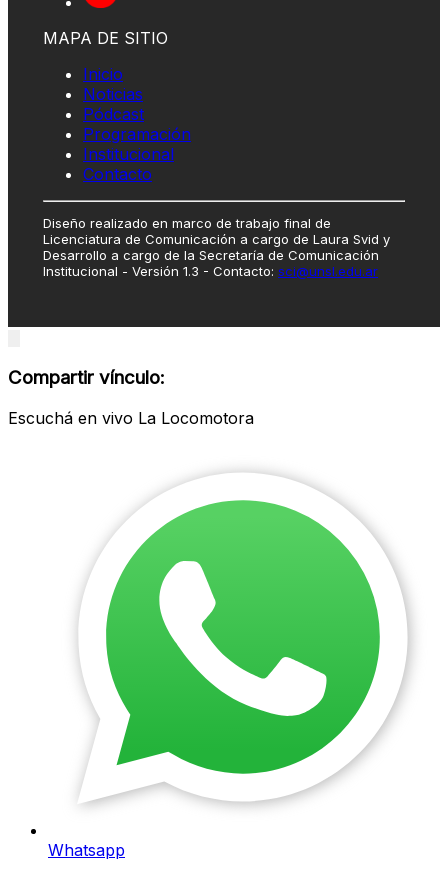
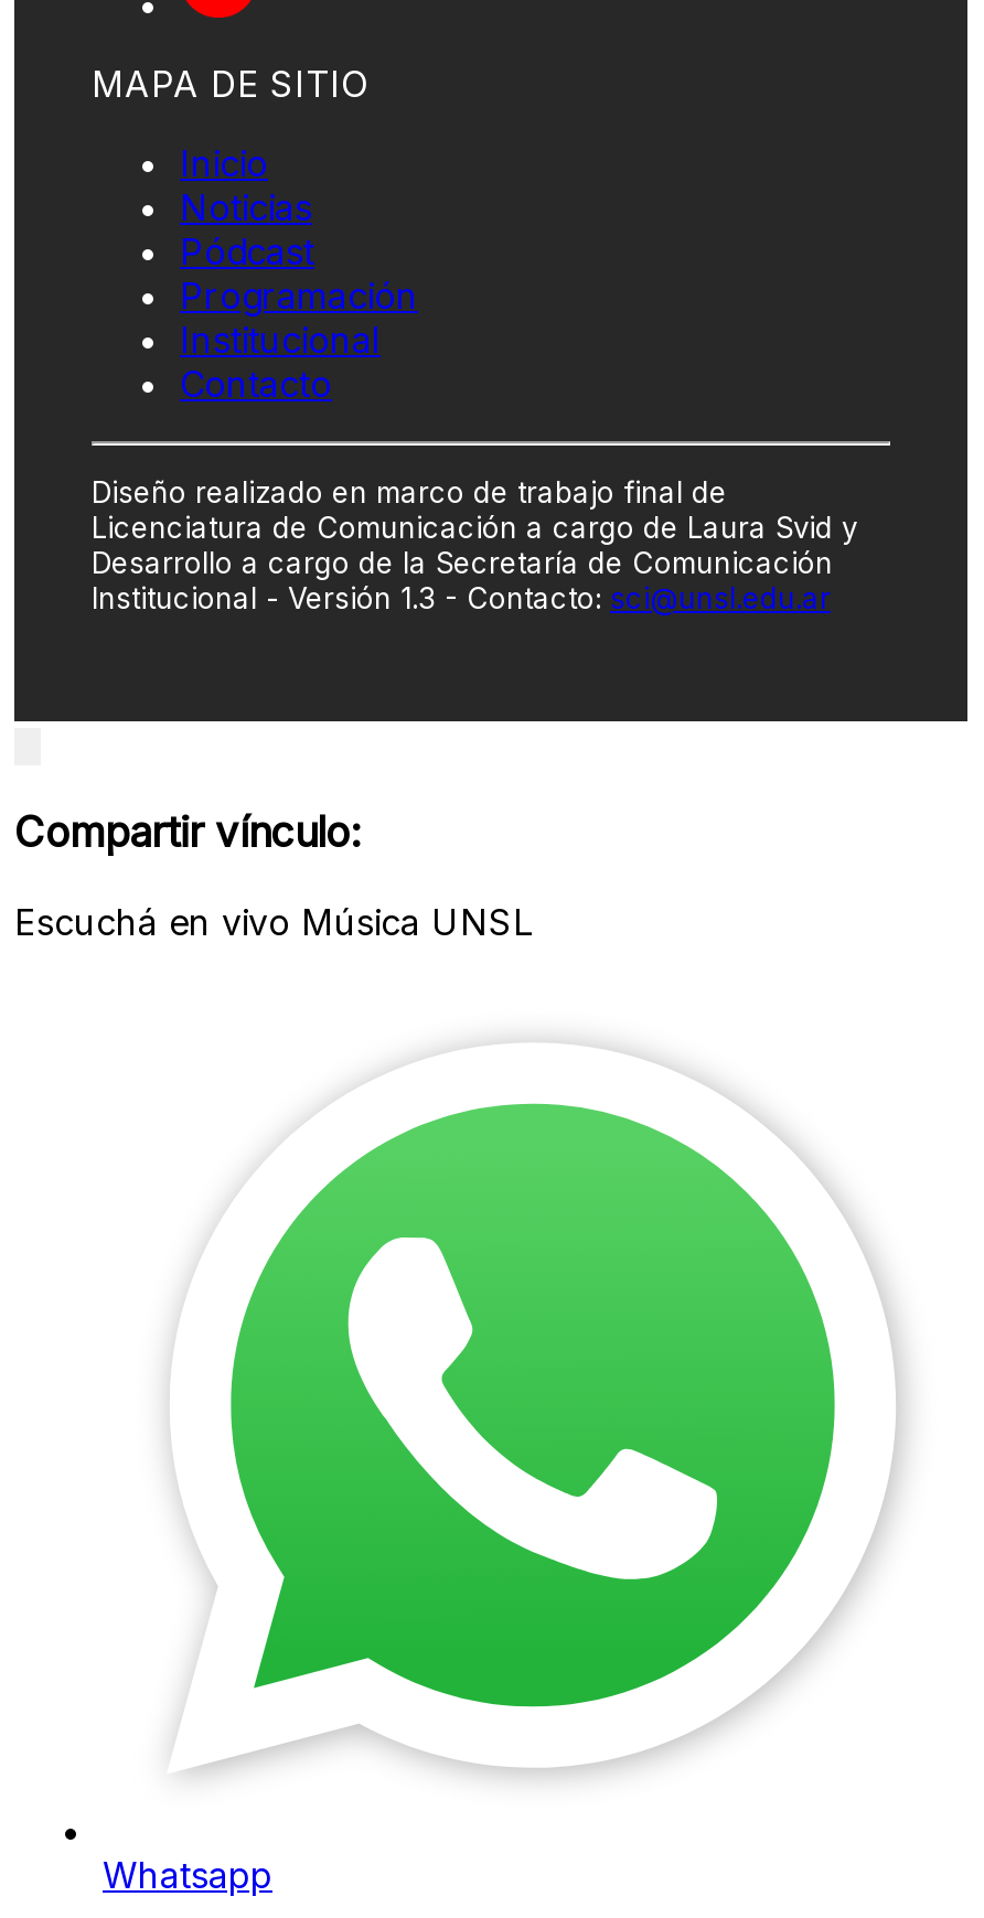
- Escuchá en vivo La Locomotora
+ Escuchá en vivo Música UNSL
